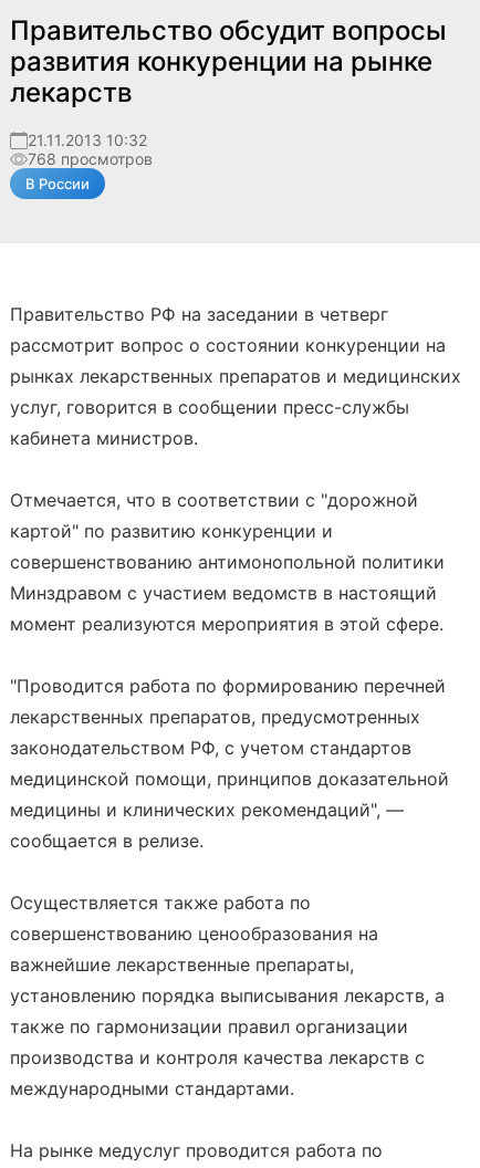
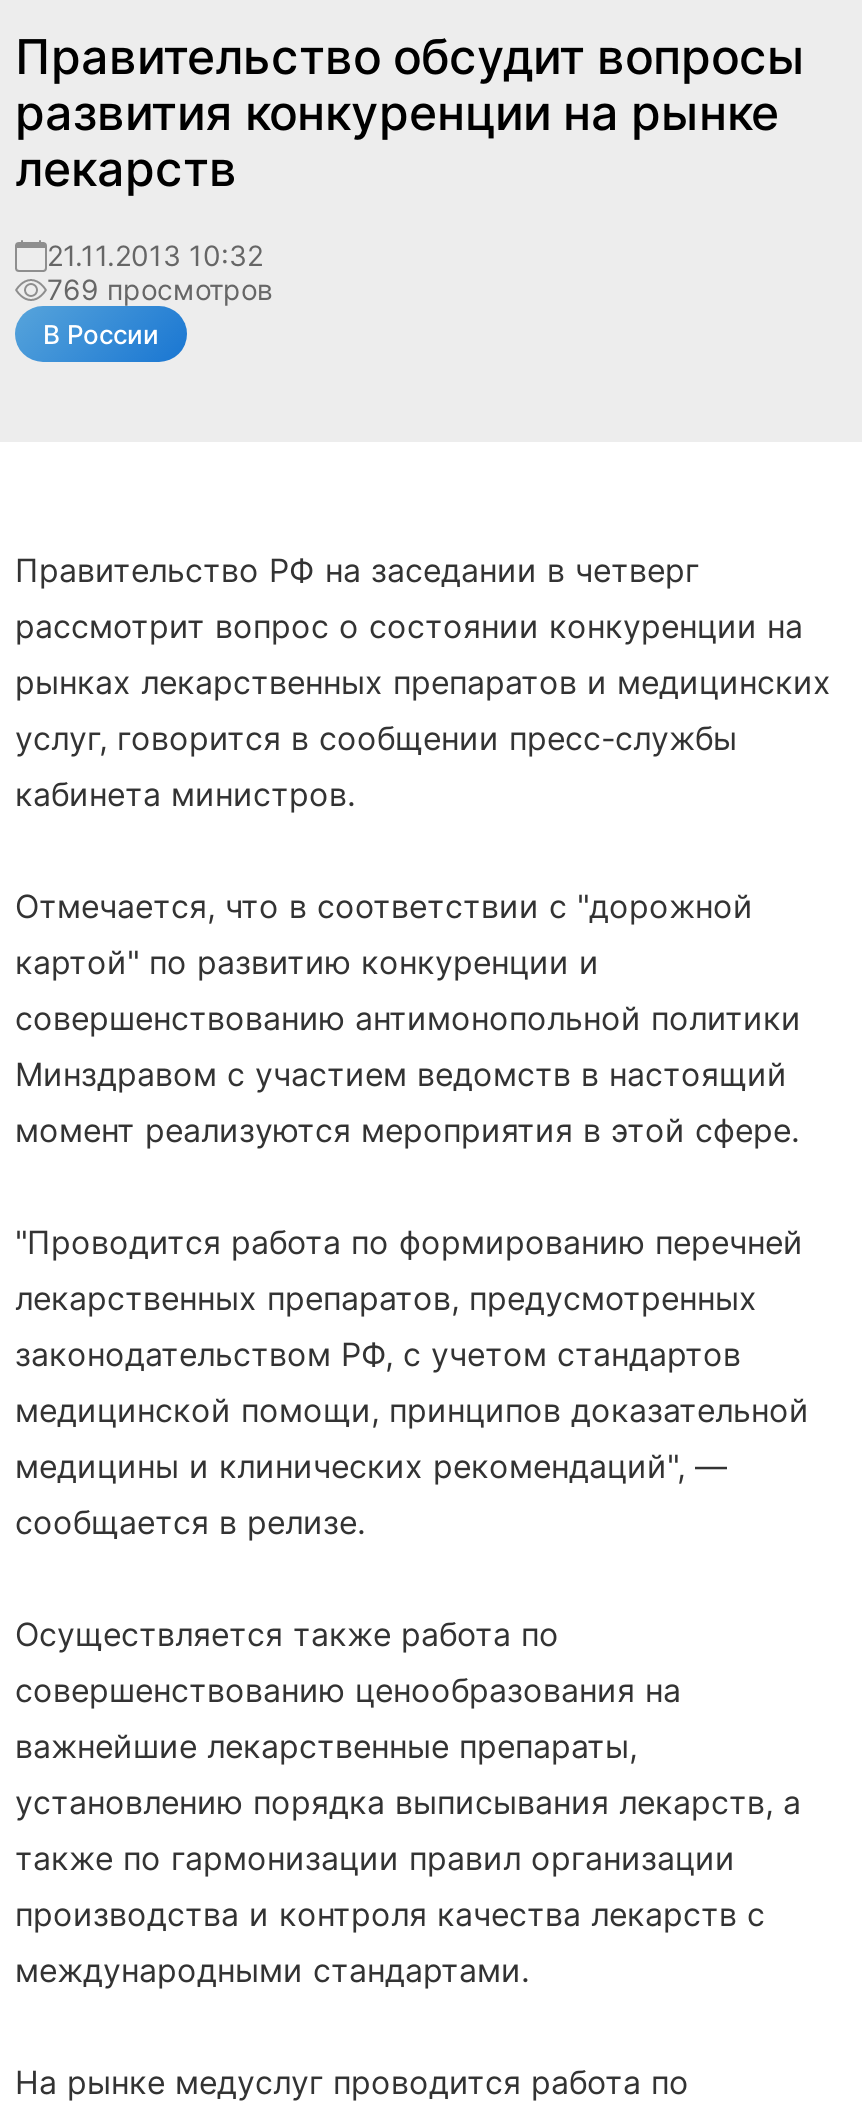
- 768 просмотров
+ 769 просмотров
